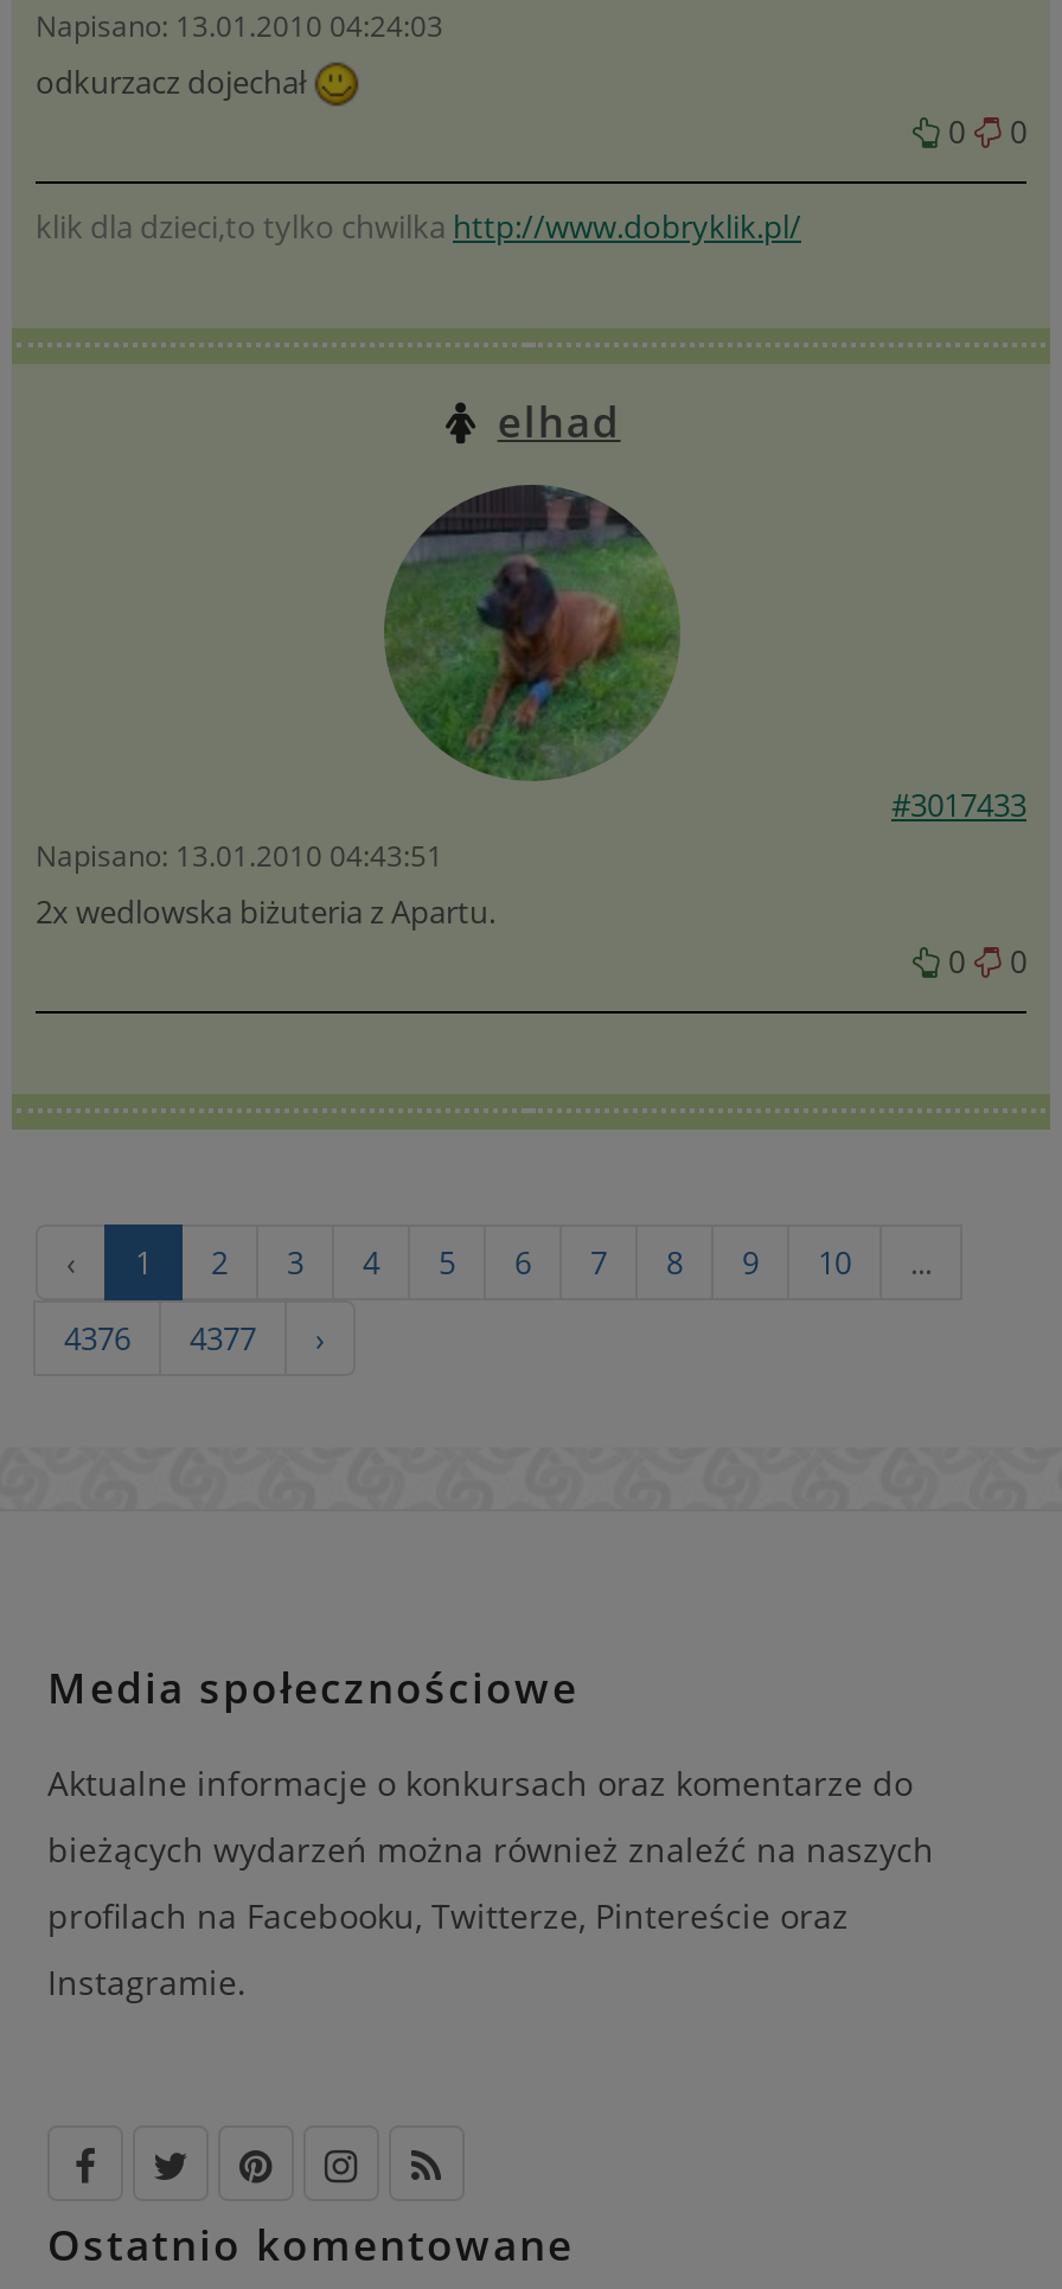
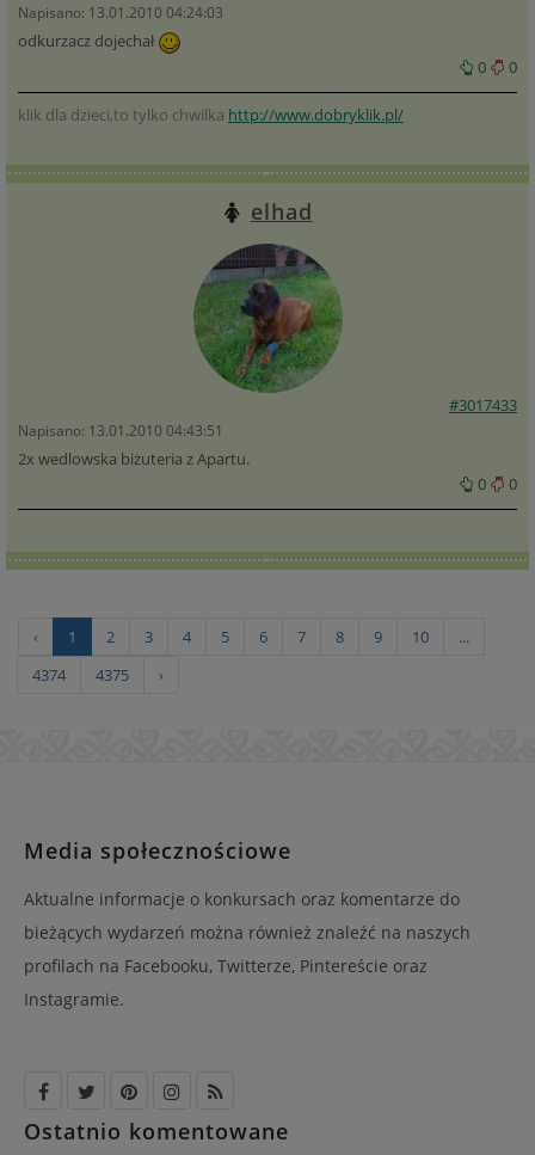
- 4376
+ 4374

- 4377
+ 4375
